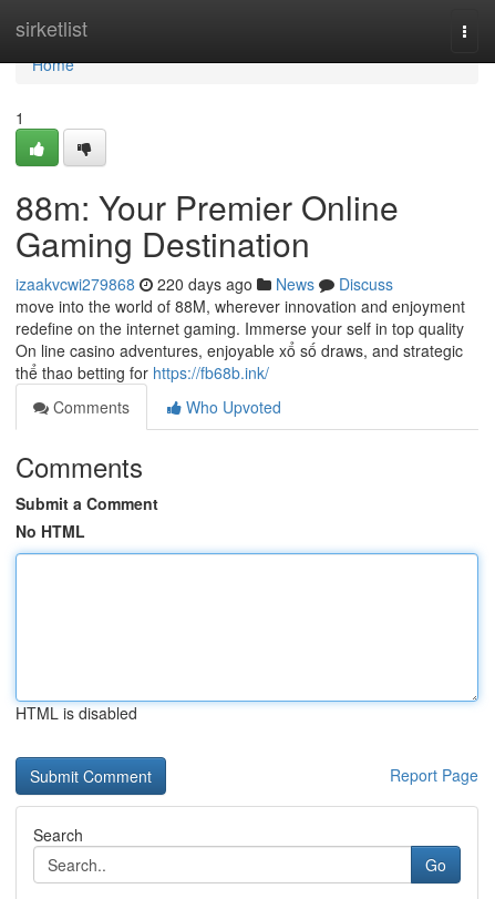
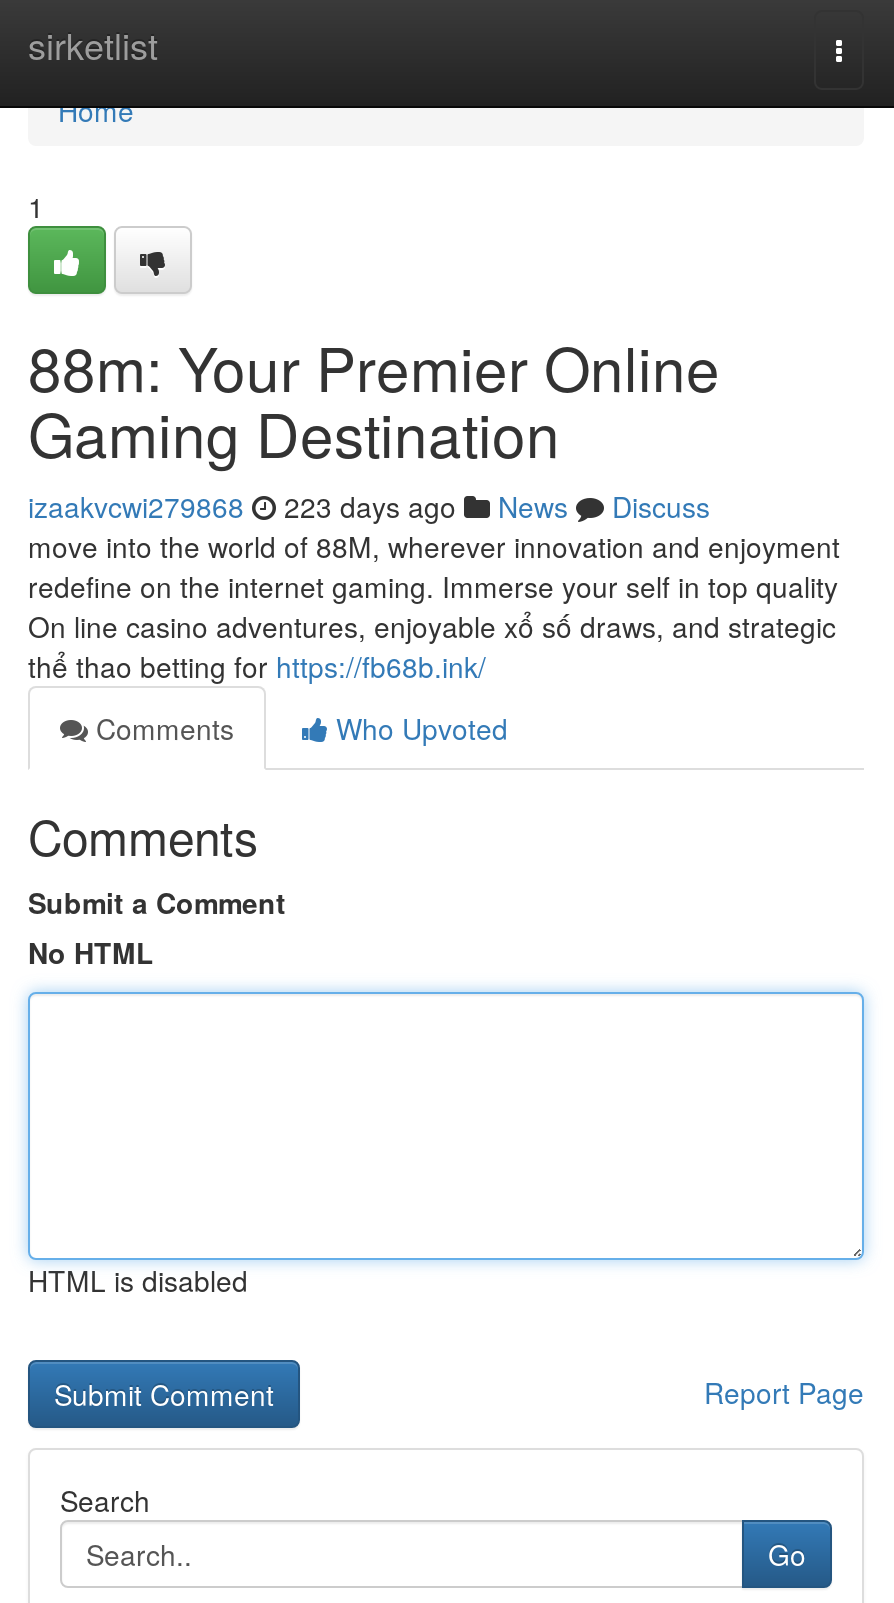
- izaakvcwi279868 220 days ago News Discuss
+ izaakvcwi279868 223 days ago News Discuss
